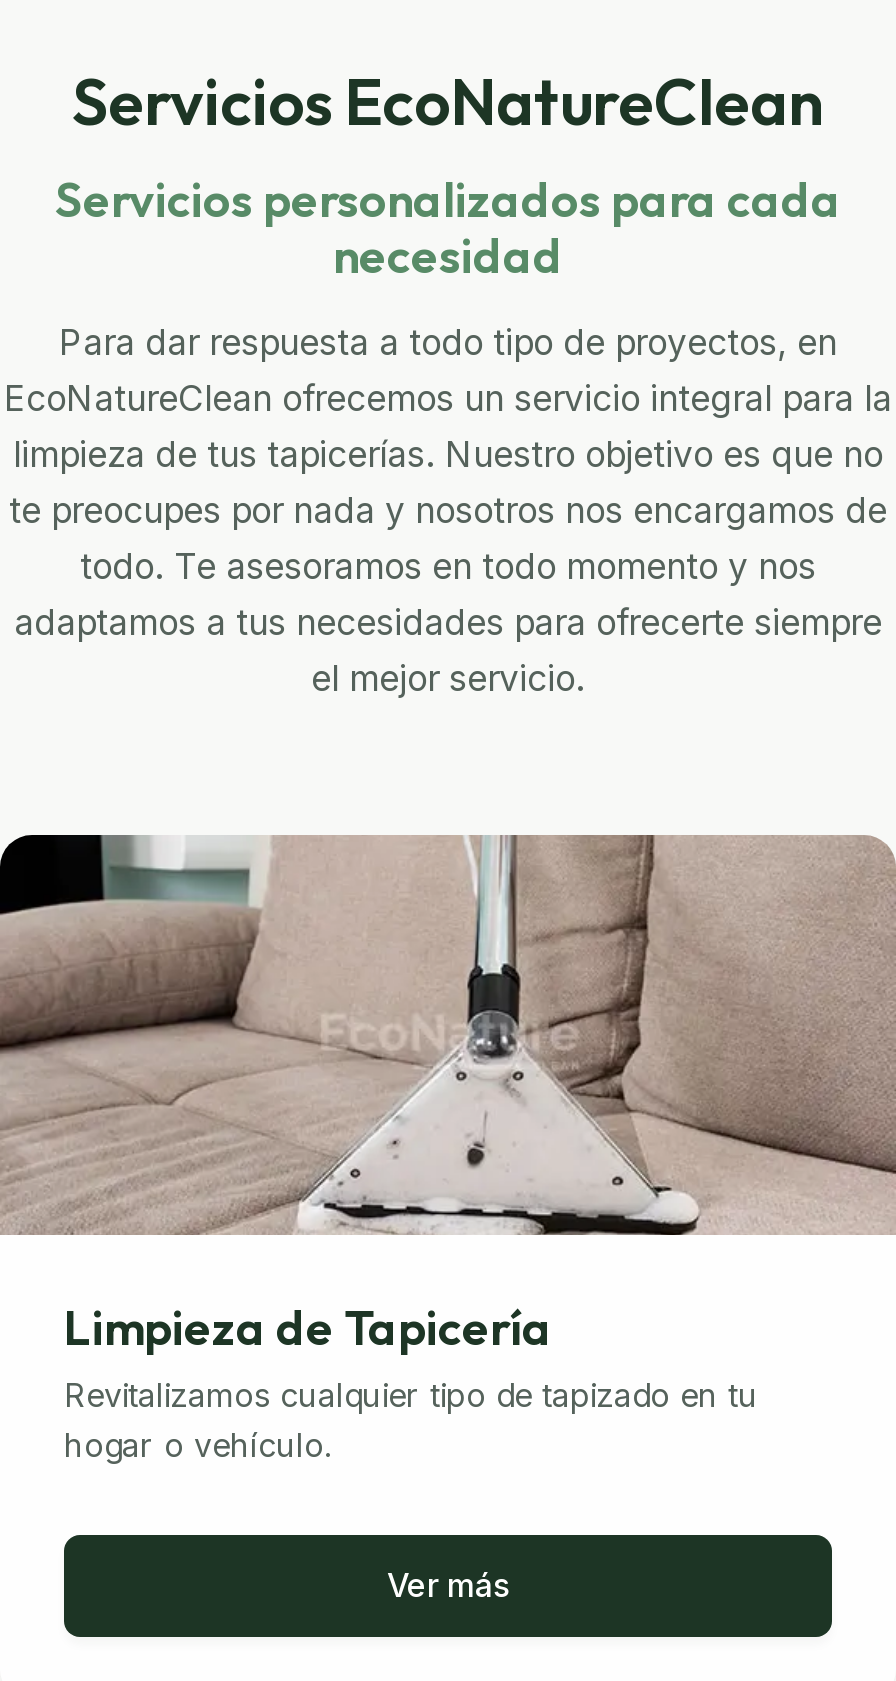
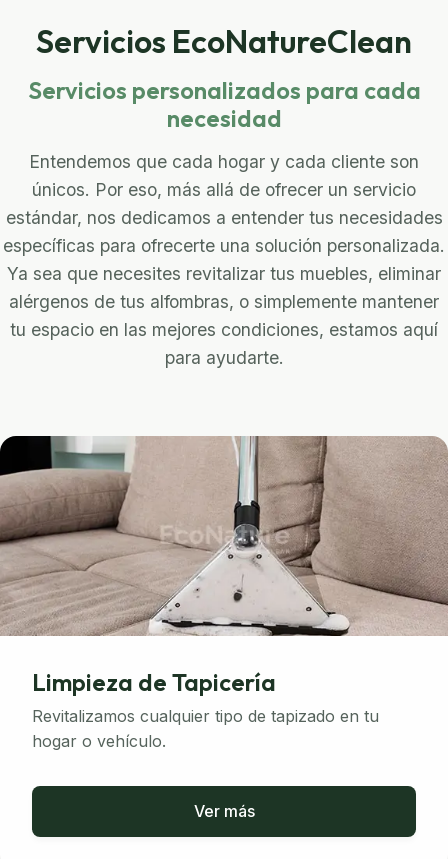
- Para dar respuesta a todo tipo de proyectos, en
- EcoNatureClean ofrecemos un servicio integral para la
- limpieza de tus tapicerías. Nuestro objetivo es que no
- te preocupes por nada y nosotros nos encargamos de
- todo. Te asesoramos en todo momento y nos
- adaptamos a tus necesidades para ofrecerte siempre
- el mejor servicio.
+ Entendemos que cada hogar y cada cliente son
+ únicos. Por eso, más allá de ofrecer un servicio
+ estándar, nos dedicamos a entender tus necesidades
+ específicas para ofrecerte una solución personalizada.
+ Ya sea que necesites revitalizar tus muebles, eliminar
+ alérgenos de tus alfombras, o simplemente mantener
+ tu espacio en las mejores condiciones, estamos aquí
+ para ayudarte.
